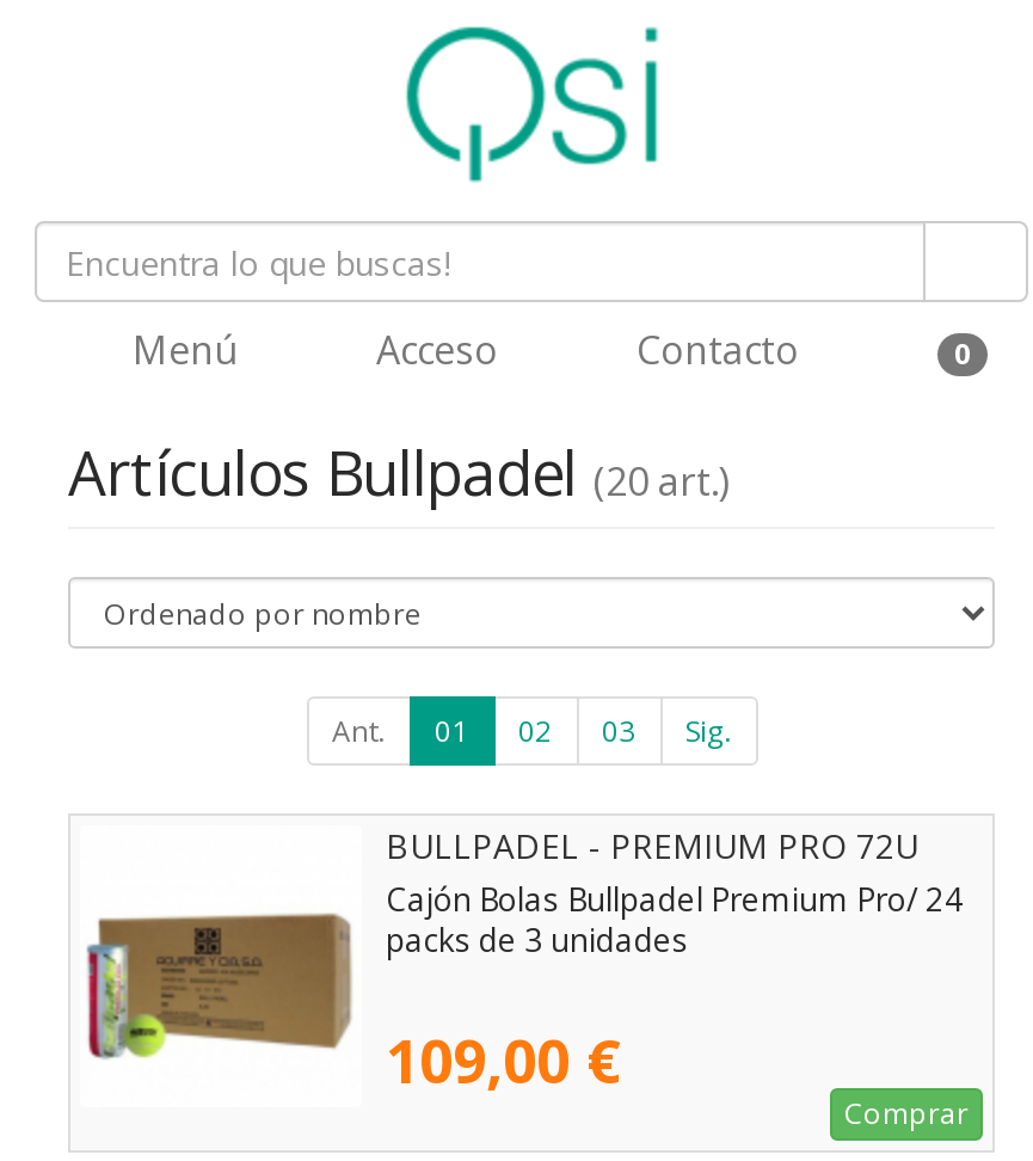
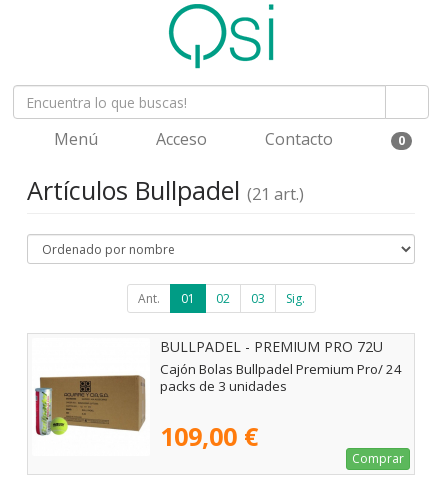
- Artículos Bullpadel (20 art.)
+ Artículos Bullpadel (21 art.)
